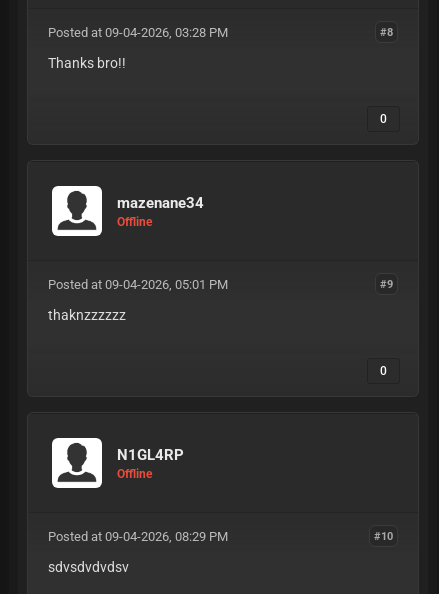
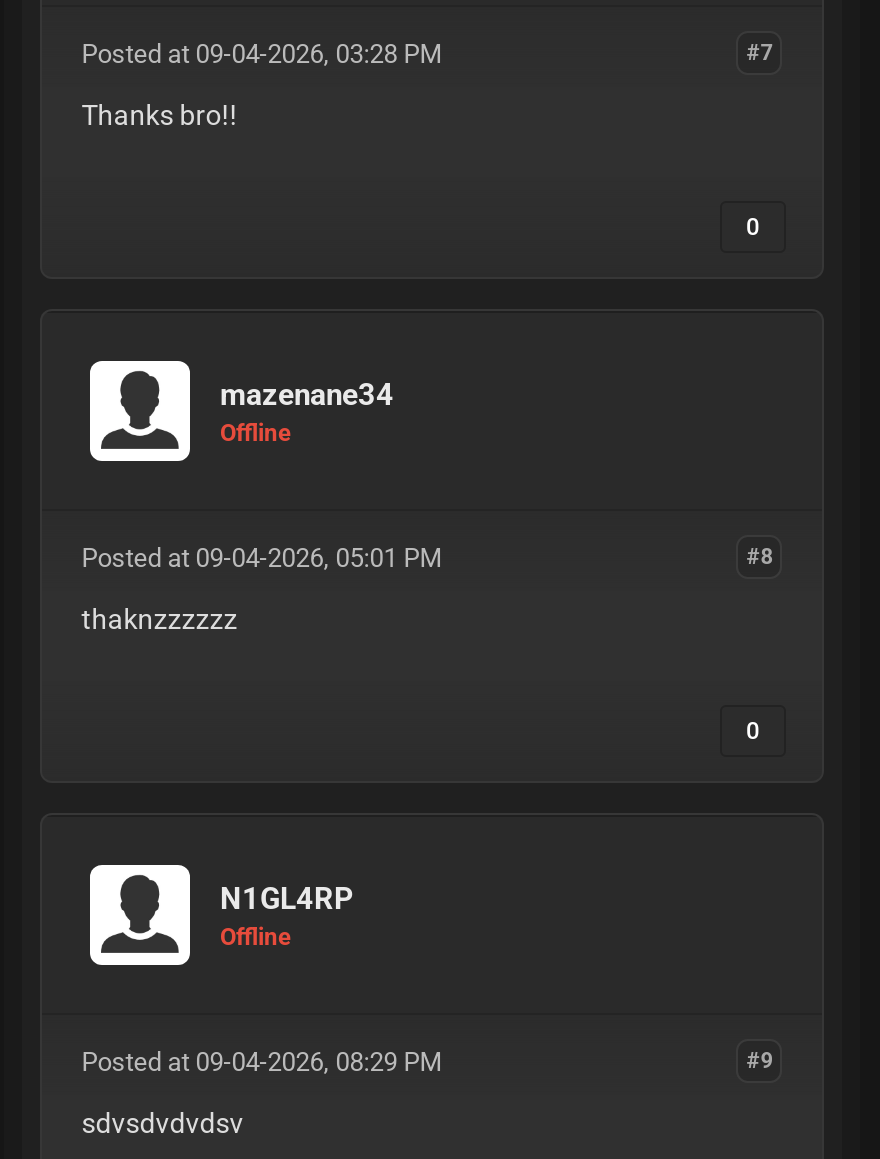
- #8
+ #7

- #9
+ #8

- #10
+ #9
